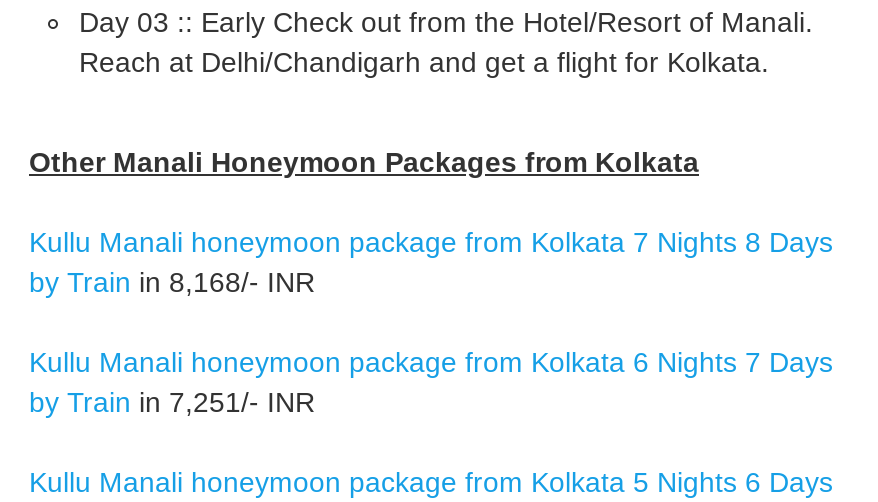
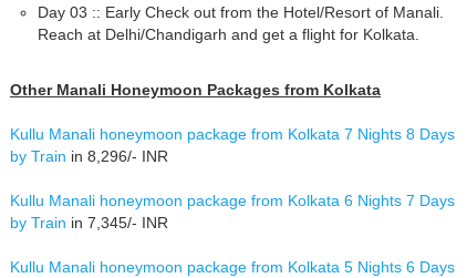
- by Train in 8,168/- INR
+ by Train in 8,296/- INR

- by Train in 7,251/- INR
+ by Train in 7,345/- INR
